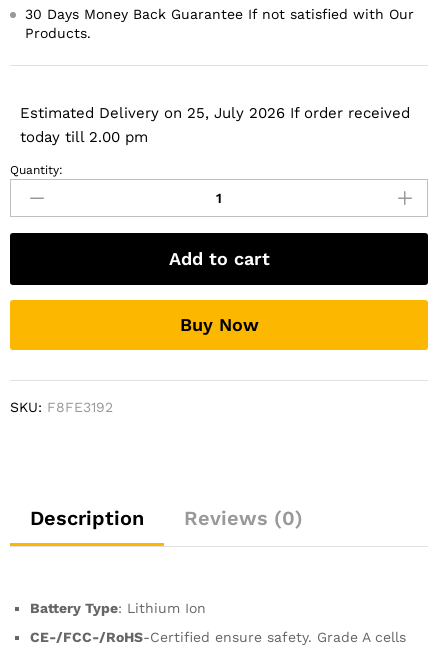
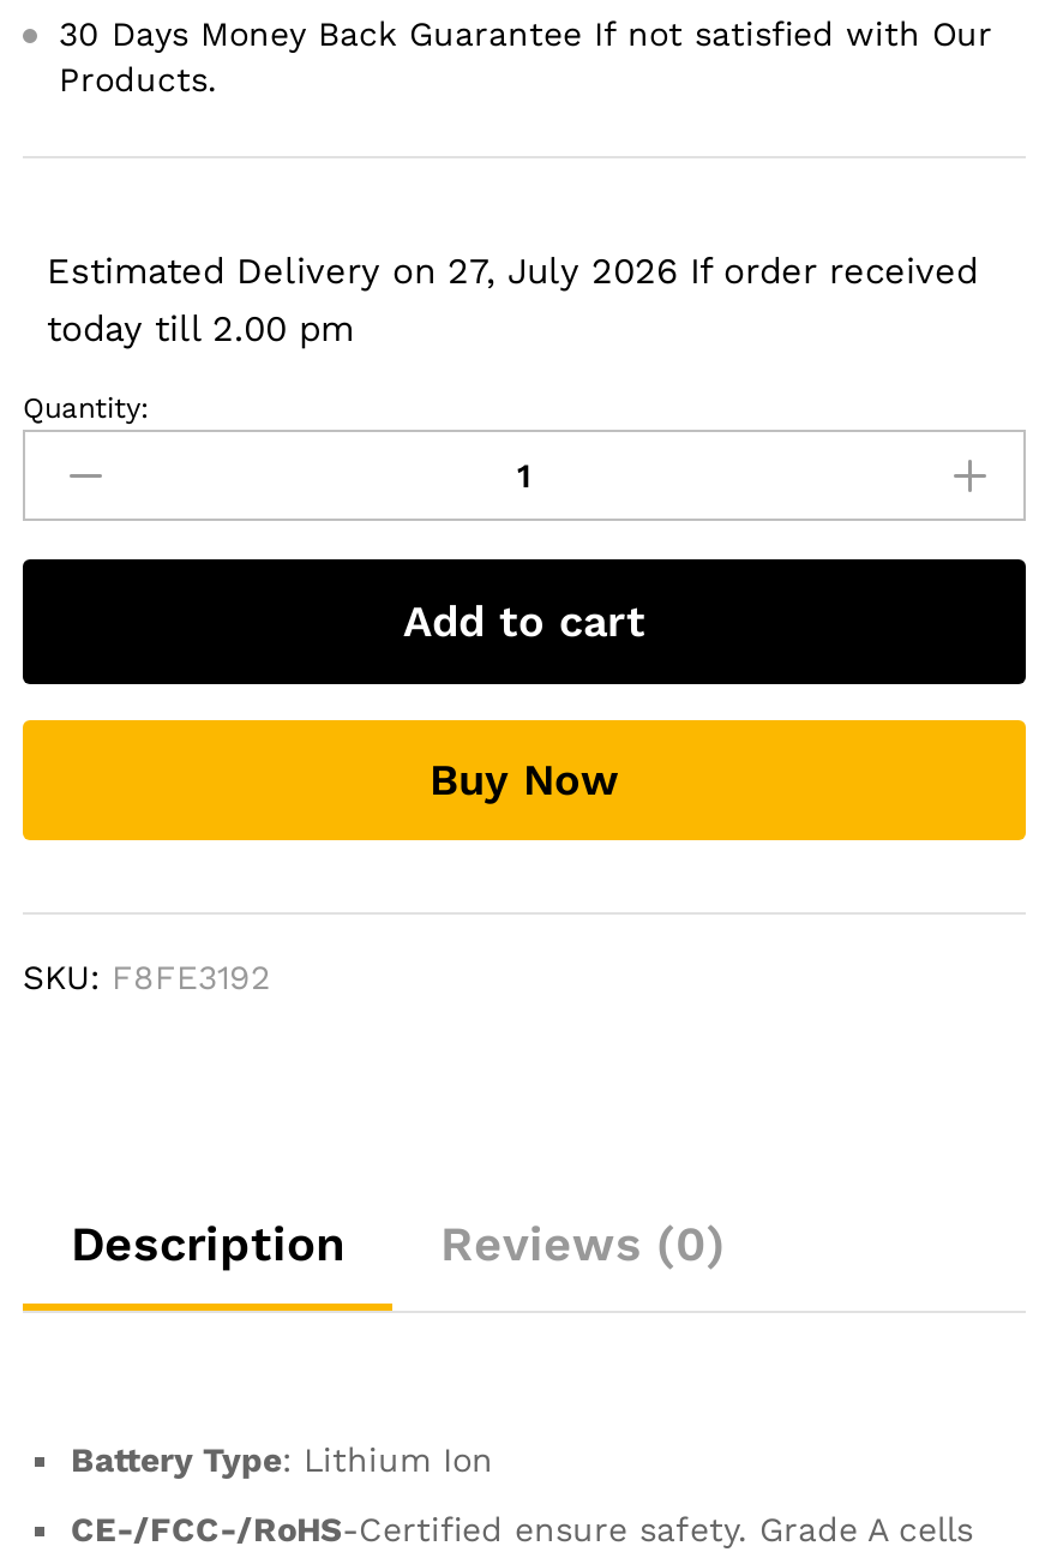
- Estimated Delivery on 25, July 2026 If order received
+ Estimated Delivery on 27, July 2026 If order received
